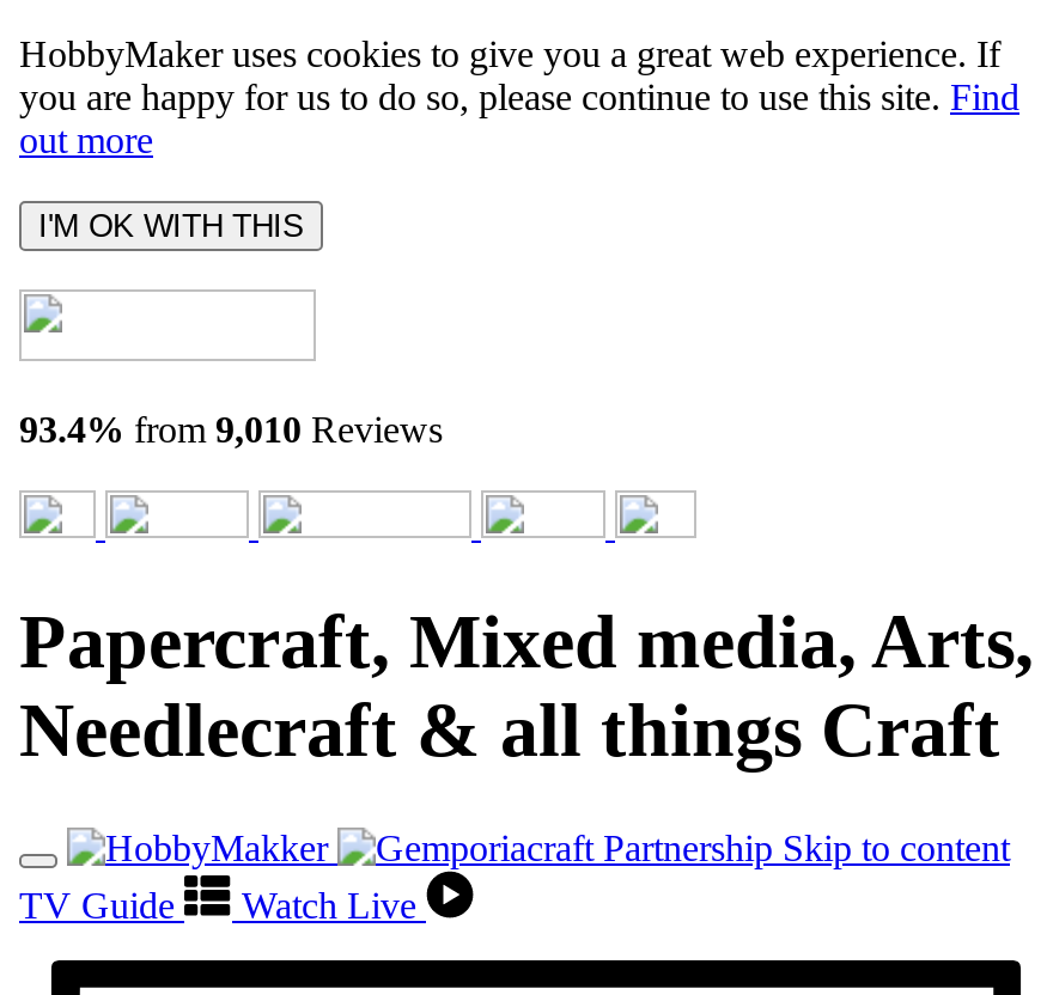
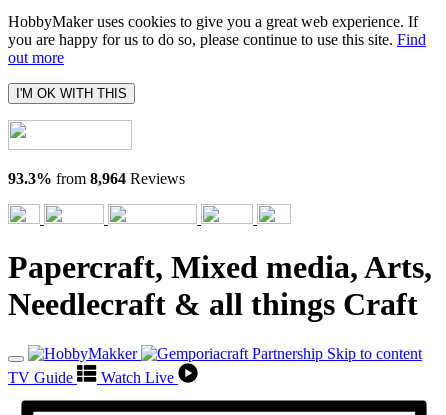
- 93.4% from 9,010 Reviews
+ 93.3% from 8,964 Reviews
